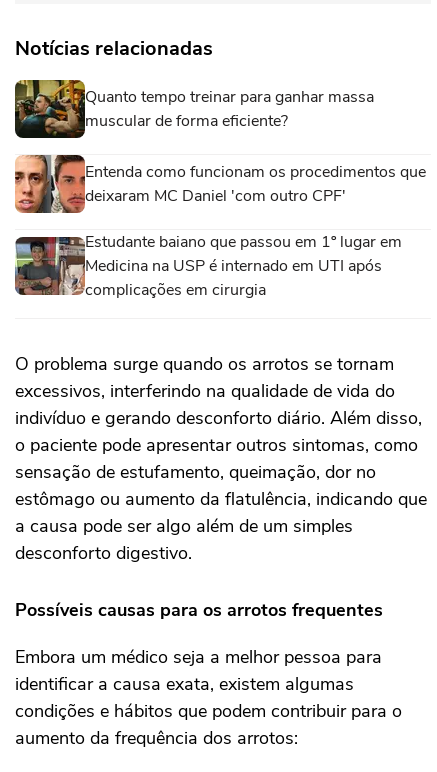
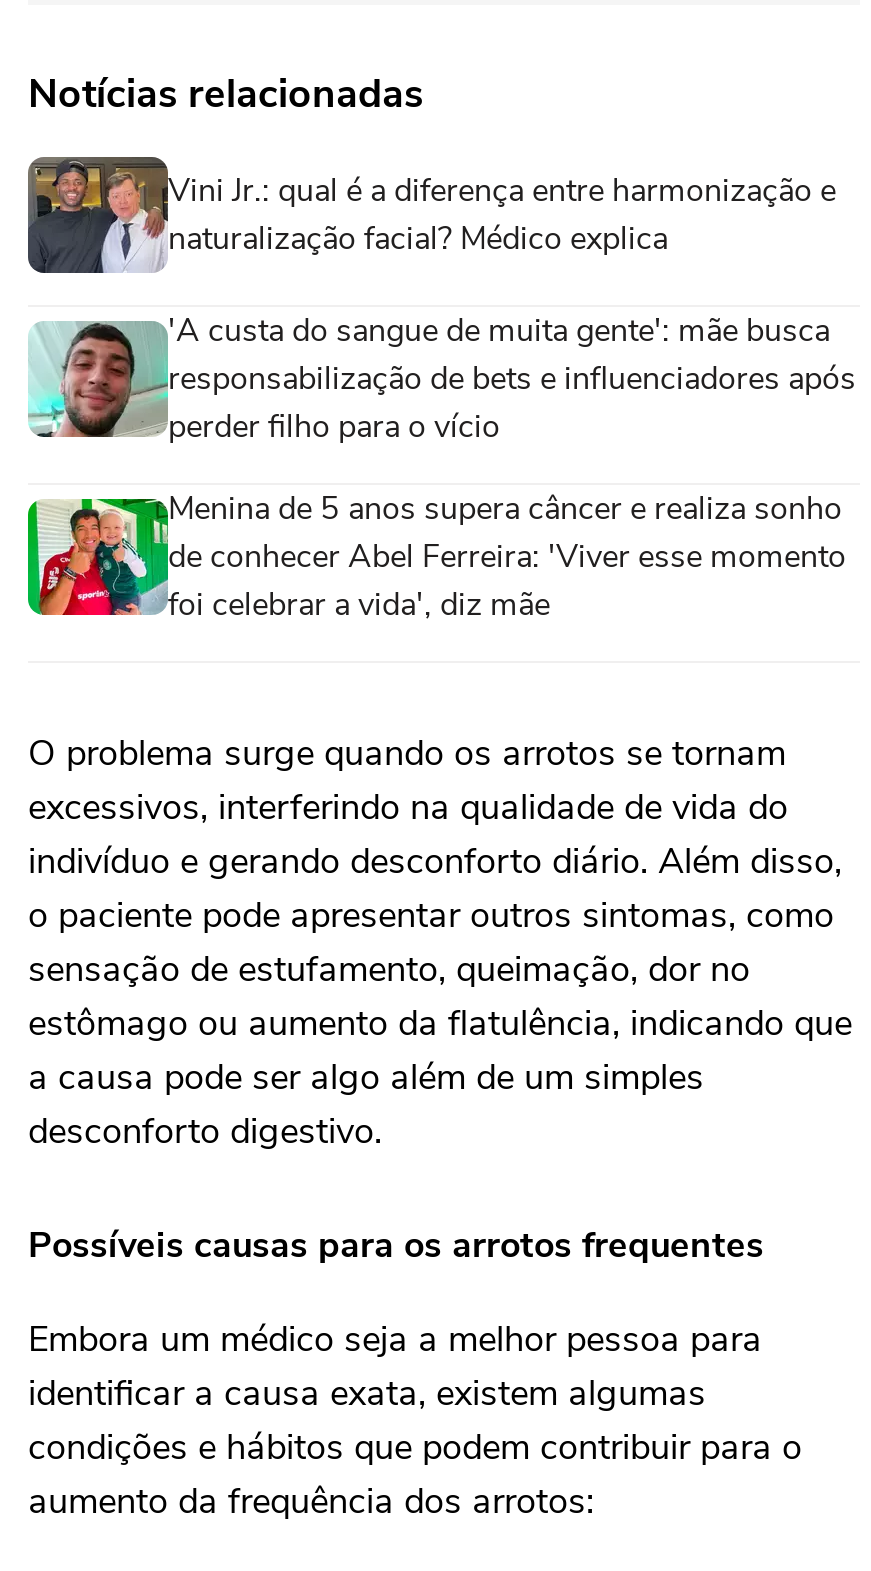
- [image]
- Quanto tempo treinar para ganhar massa
- muscular de forma eficiente?
+ [image]
+ Vini Jr.: qual é a diferença entre harmonização e
+ naturalização facial? Médico explica

- [image]
- Entenda como funcionam os procedimentos que
- deixaram MC Daniel 'com outro CPF'
+ [image]
+ 'A custa do sangue de muita gente': mãe busca
+ responsabilização de bets e influenciadores após
+ perder filho para o vício

- [image]
- Estudante baiano que passou em 1º lugar em
- Medicina na USP é internado em UTI após
- complicações em cirurgia
+ [image]
+ Menina de 5 anos supera câncer e realiza sonho
+ de conhecer Abel Ferreira: 'Viver esse momento
+ foi celebrar a vida', diz mãe
